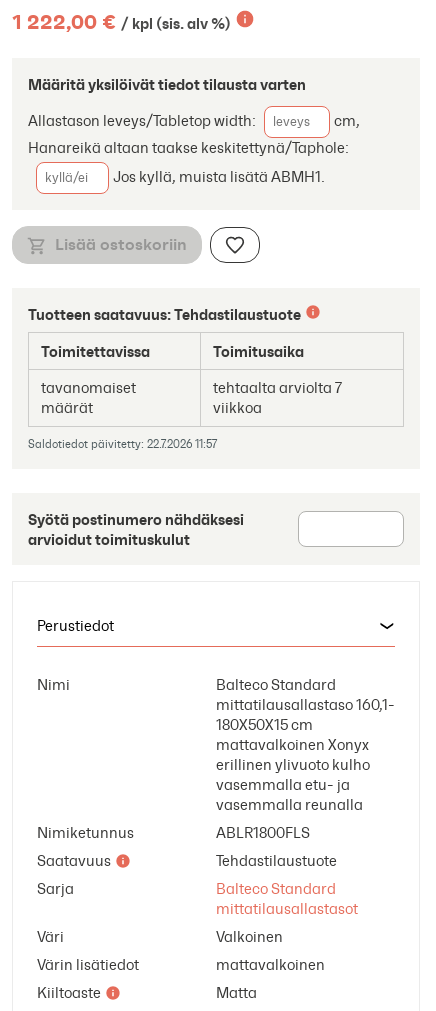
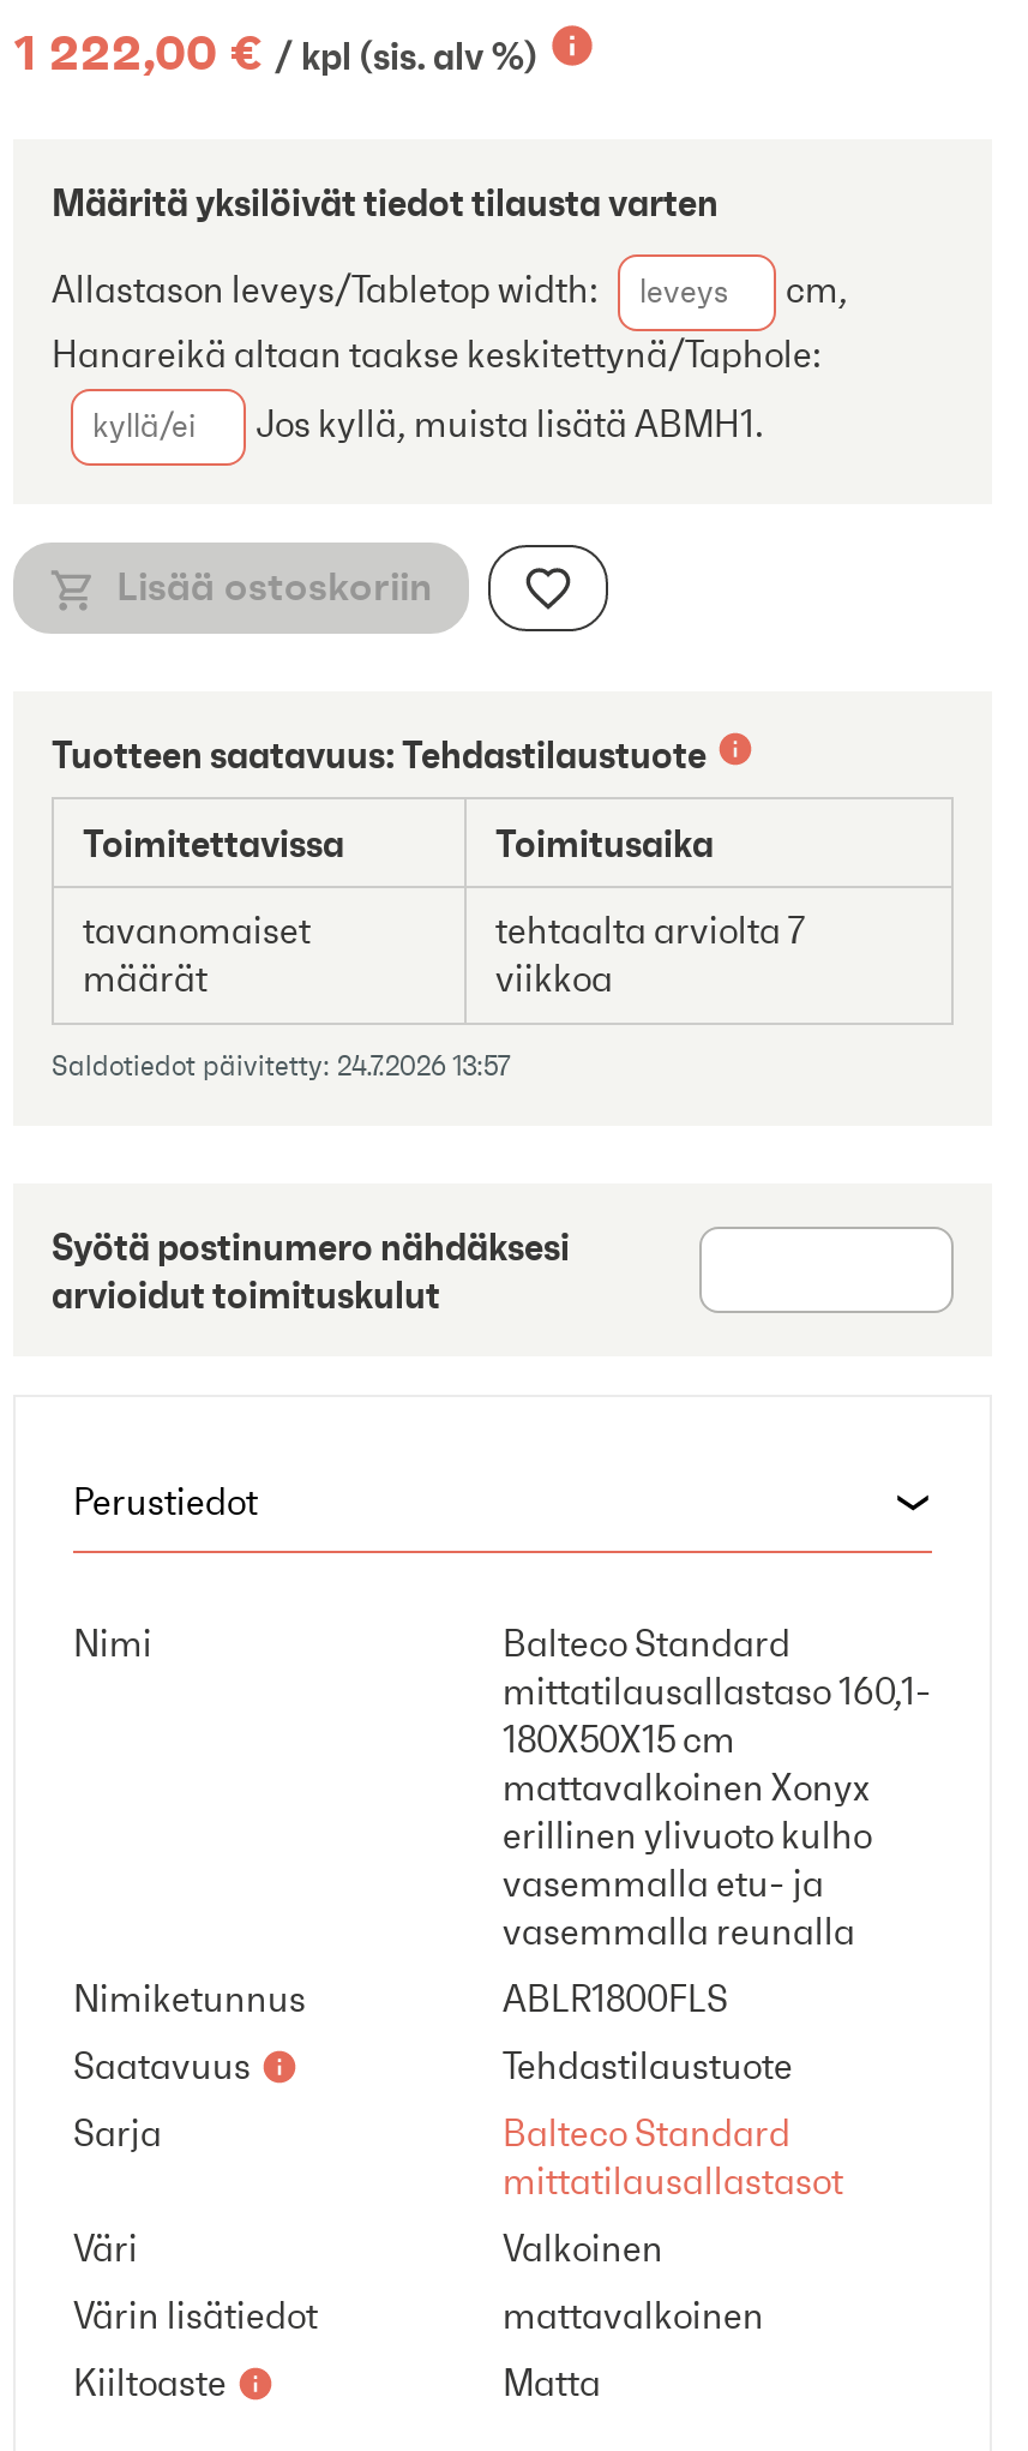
- Saldotiedot päivitetty: 22.7.2026 11:57
+ Saldotiedot päivitetty: 24.7.2026 13:57
